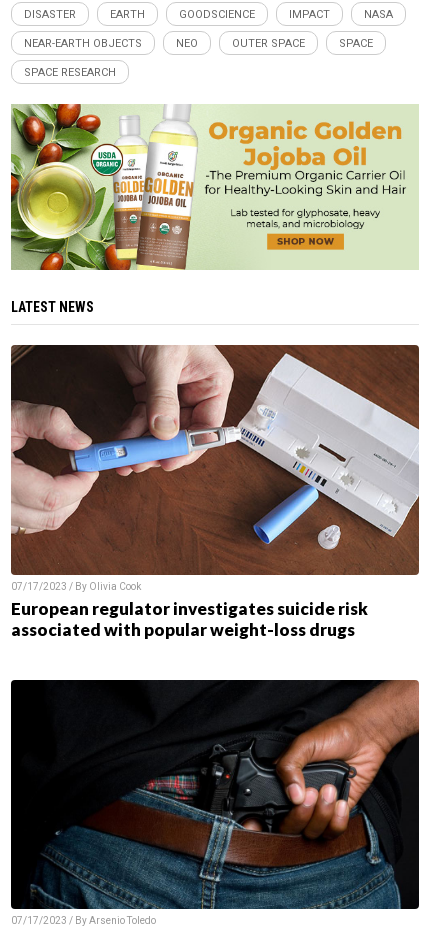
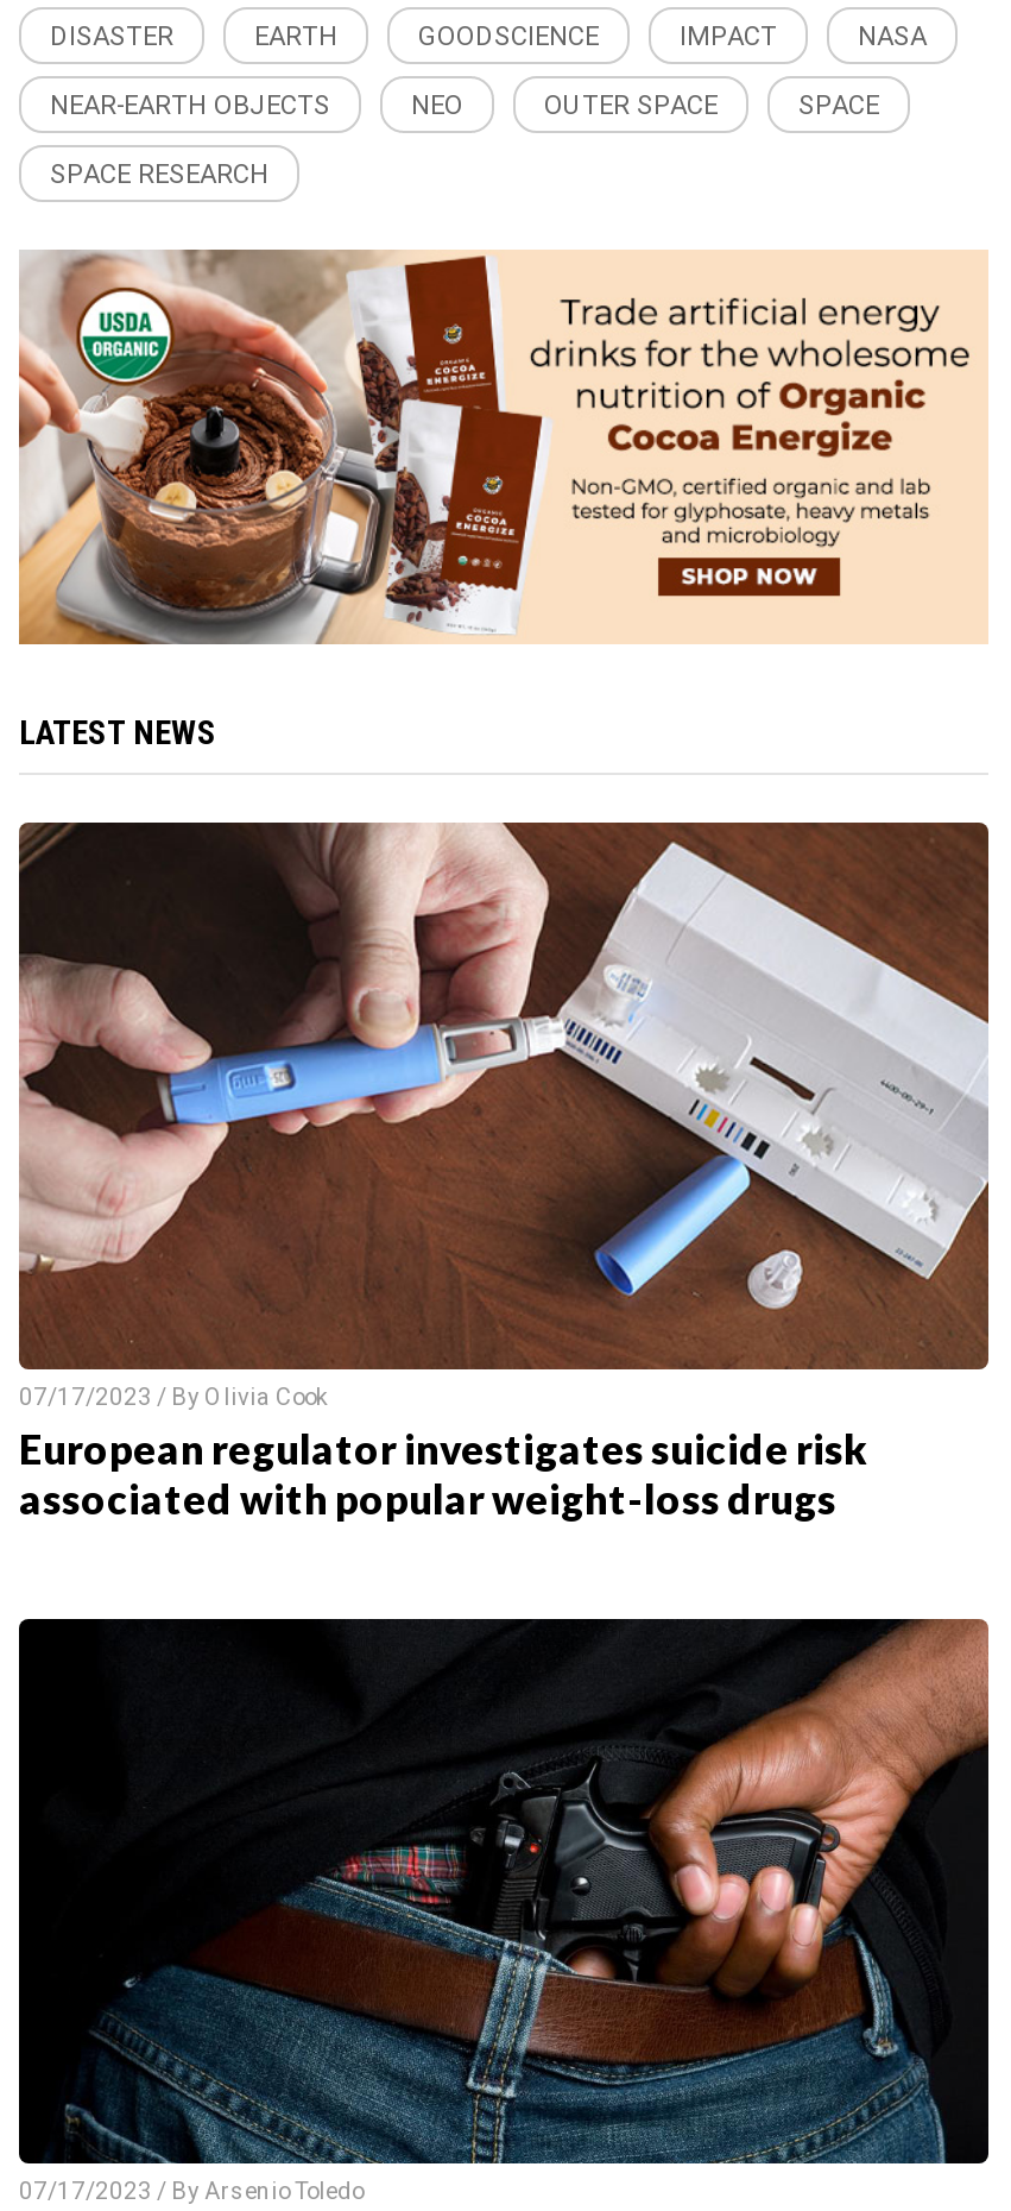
- [image]
+ [image]
